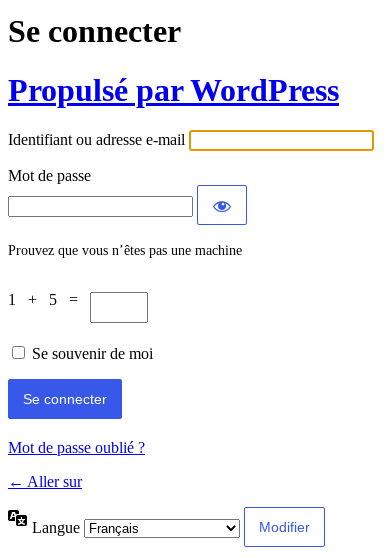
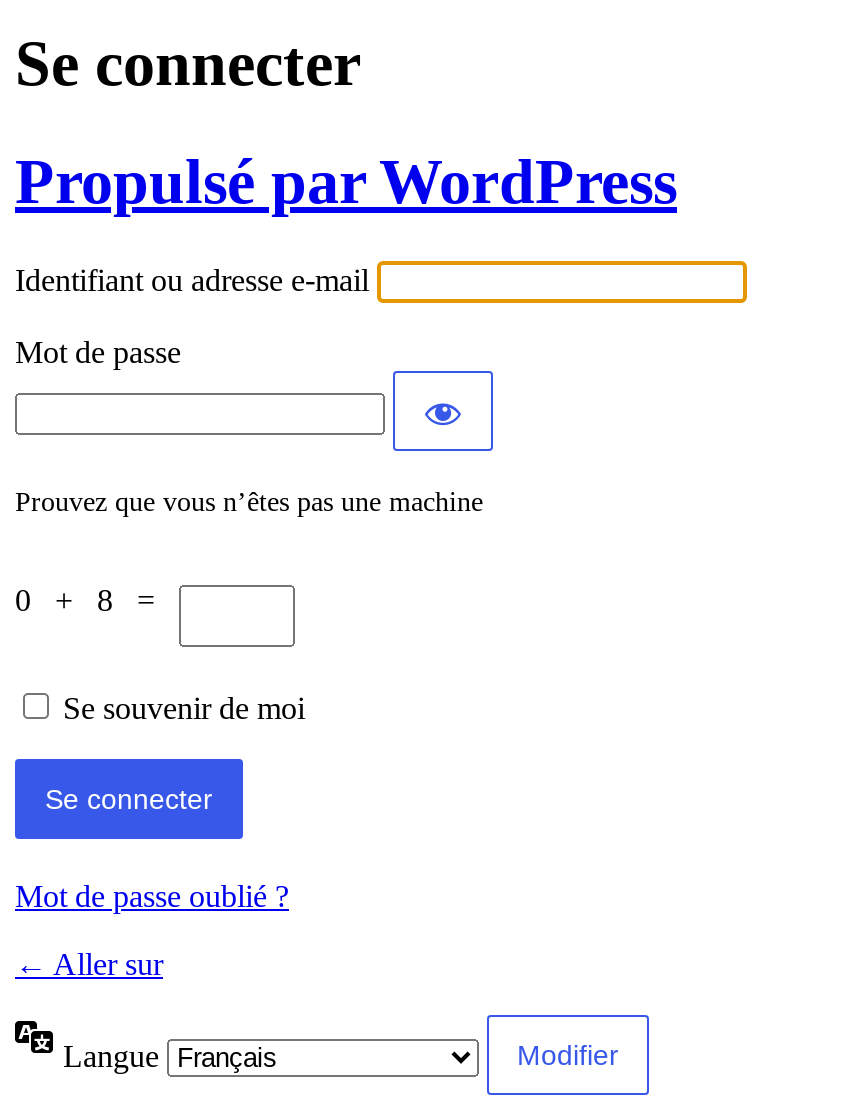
- 1 + 5 =
+ 0 + 8 =
